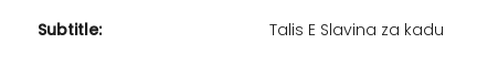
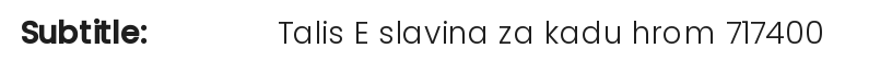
- Talis E Slavina za kadu
+ Talis E slavina za kadu hrom 717400
